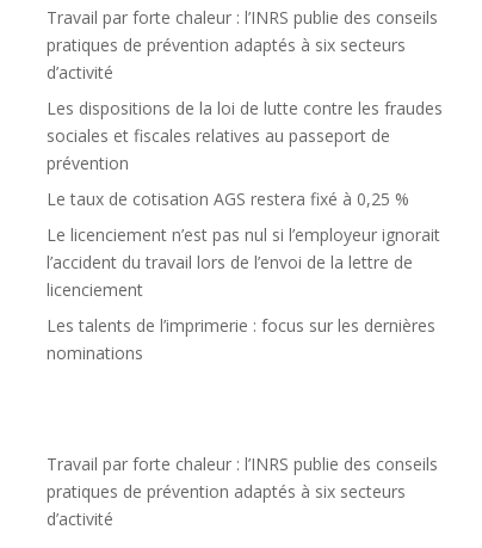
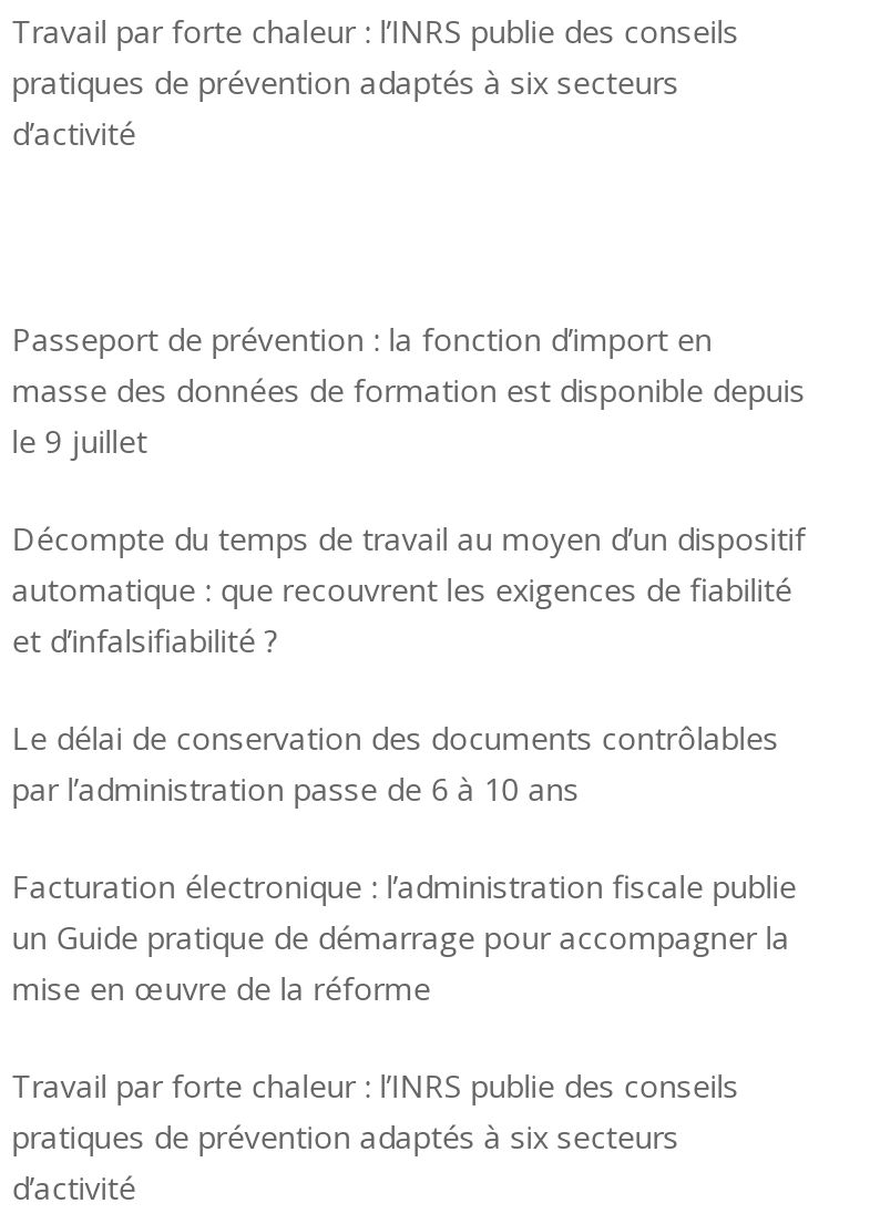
- Les dispositions de la loi de lutte contre les fraudes
- sociales et fiscales relatives au passeport de
- prévention
+ Passeport de prévention : la fonction d’import en
+ masse des données de formation est disponible depuis
+ le 9 juillet

- Le taux de cotisation AGS restera fixé à 0,25 %
+ Décompte du temps de travail au moyen d’un dispositif
+ automatique : que recouvrent les exigences de fiabilité
+ et d’infalsifiabilité ?

- Le licenciement n’est pas nul si l’employeur ignorait
- l’accident du travail lors de l’envoi de la lettre de
- licenciement
+ Le délai de conservation des documents contrôlables
+ par l’administration passe de 6 à 10 ans

- Les talents de l’imprimerie : focus sur les dernières
- nominations
+ Facturation électronique : l’administration fiscale publie
+ un Guide pratique de démarrage pour accompagner la
+ mise en œuvre de la réforme
